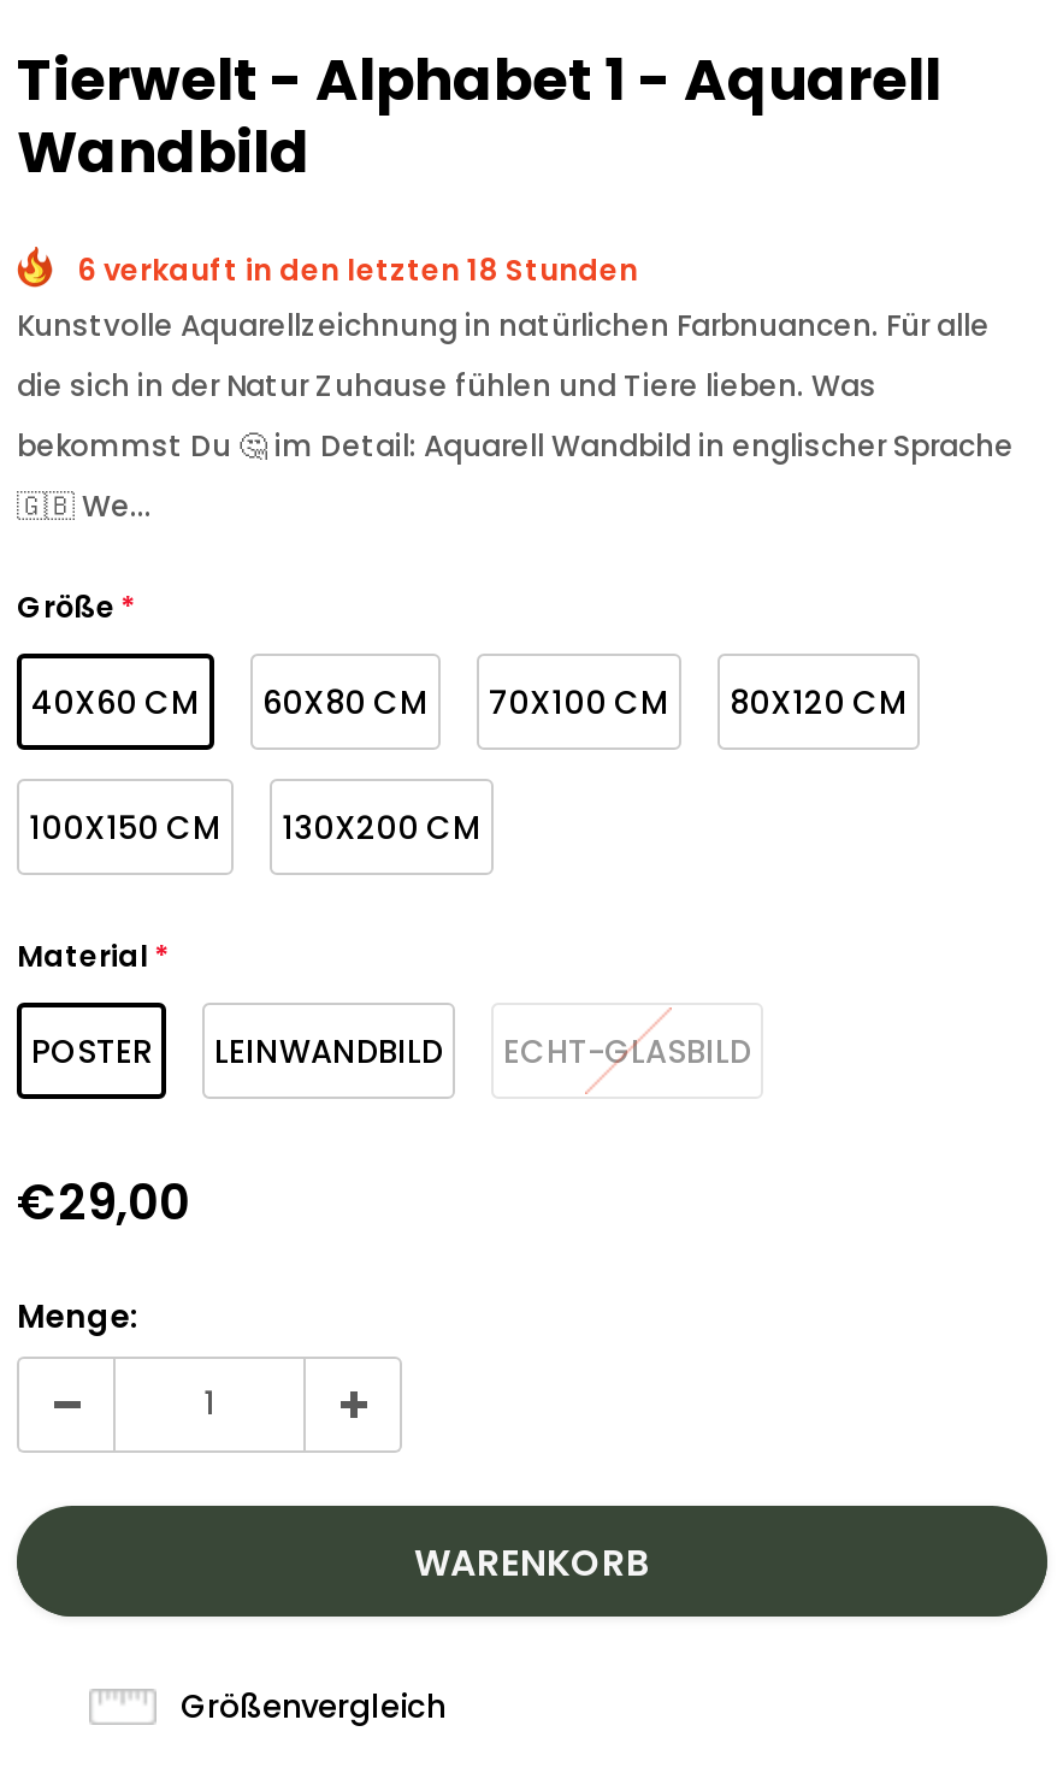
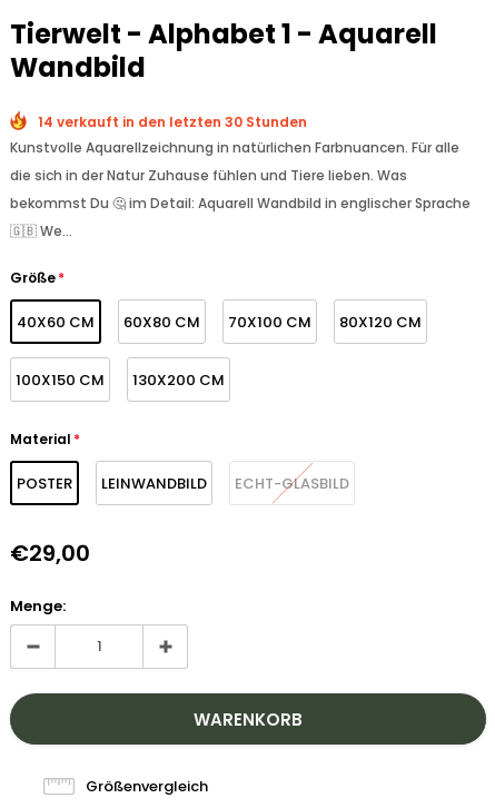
- 6 verkauft in den letzten 18 Stunden
+ 14 verkauft in den letzten 30 Stunden
